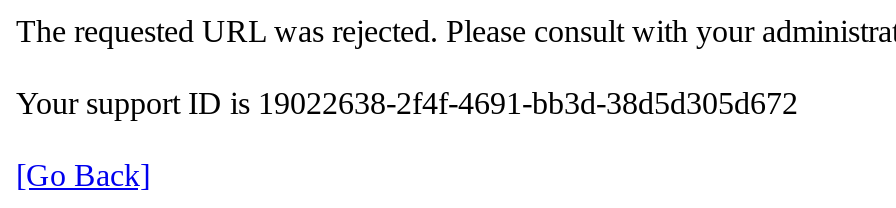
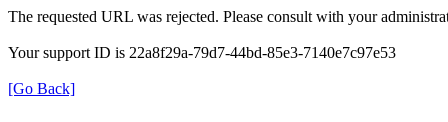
- Your support ID is 19022638-2f4f-4691-bb3d-38d5d305d672
+ Your support ID is 22a8f29a-79d7-44bd-85e3-7140e7c97e53
